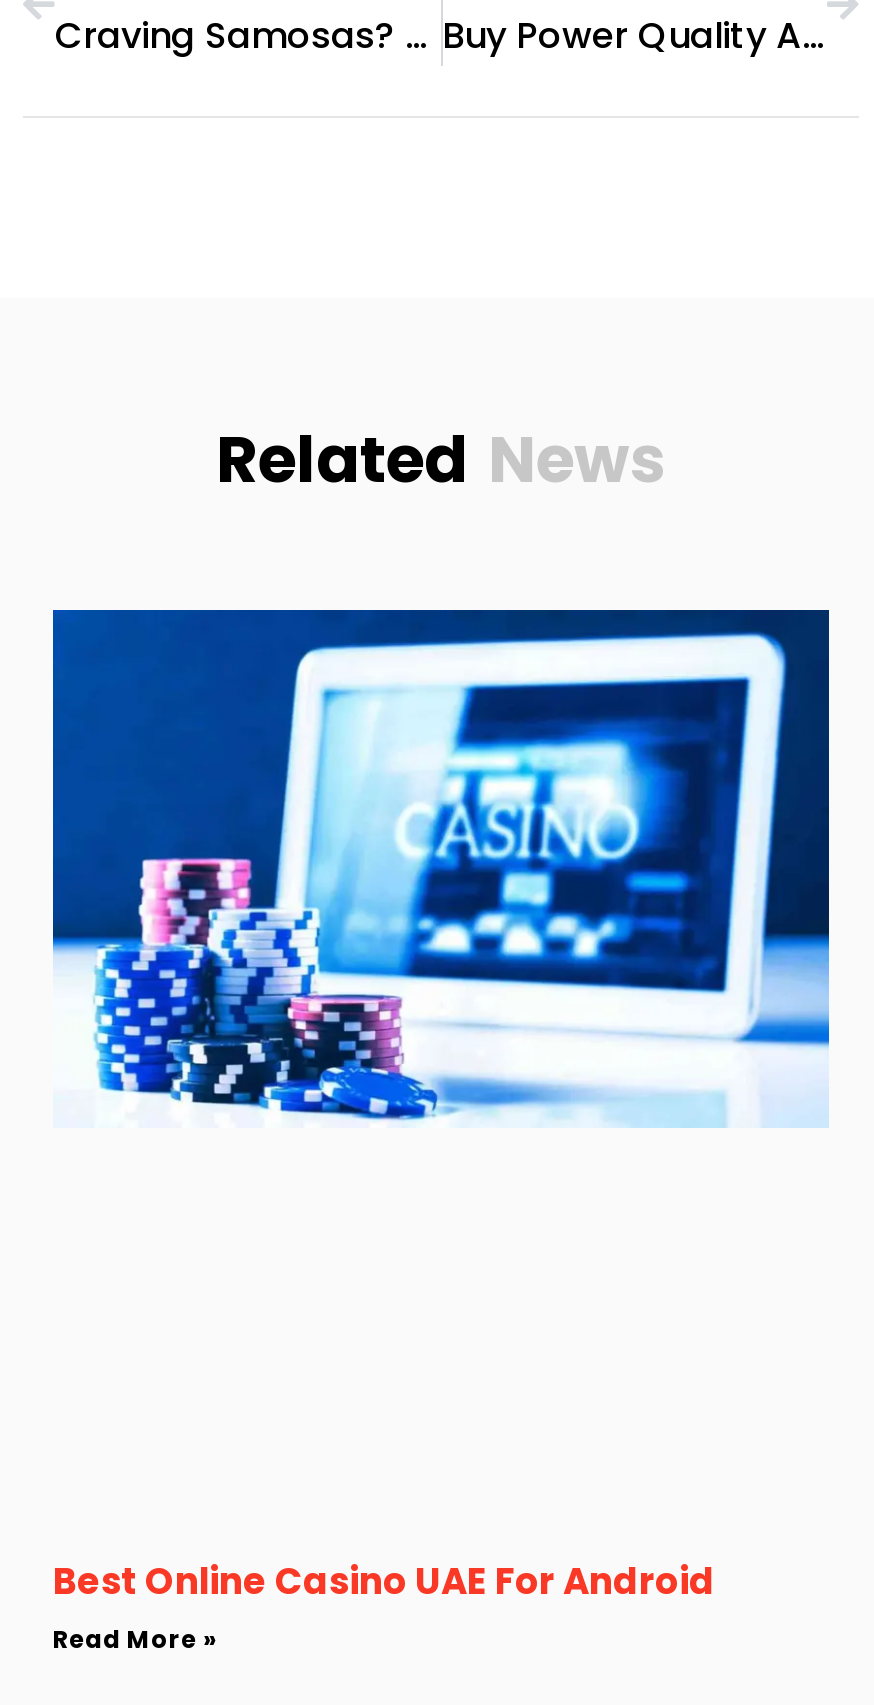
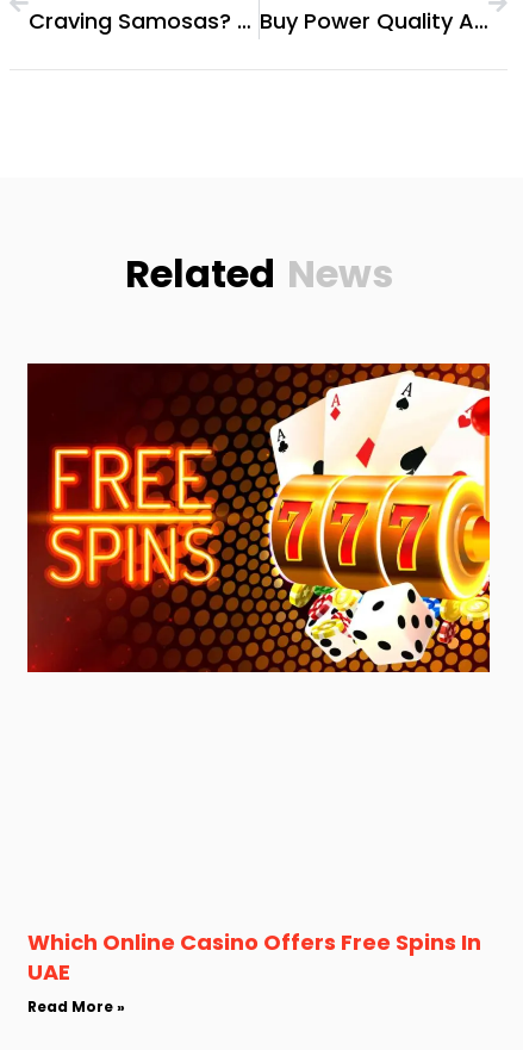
- [image]
+ [image]

- Best Online Casino UAE For Android
+ Which Online Casino Offers Free Spins In
+ UAE
